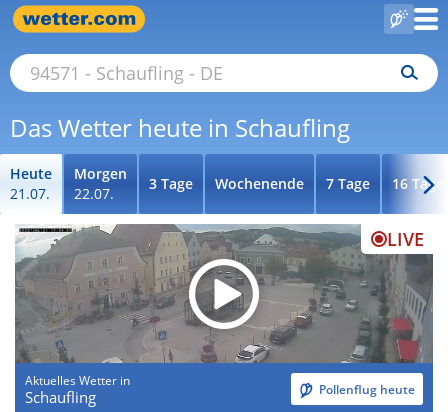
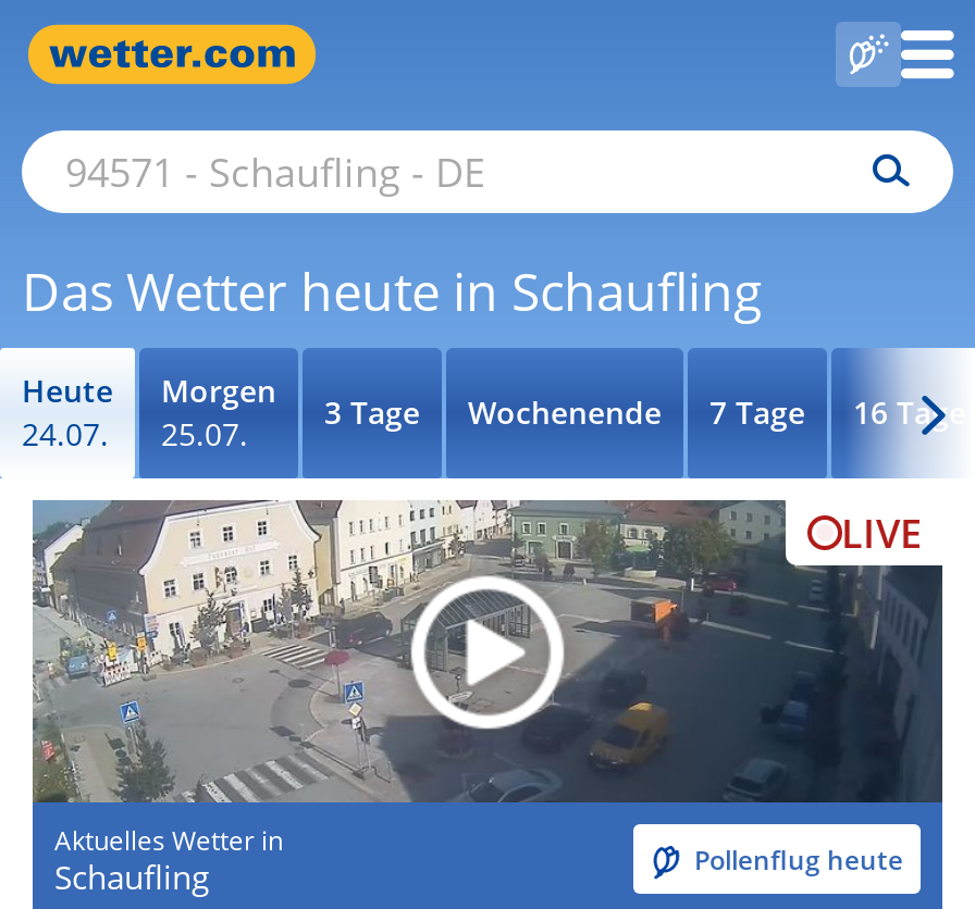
- 21.07.
+ 24.07.

- 22.07.
+ 25.07.

- [image]
+ [image]
